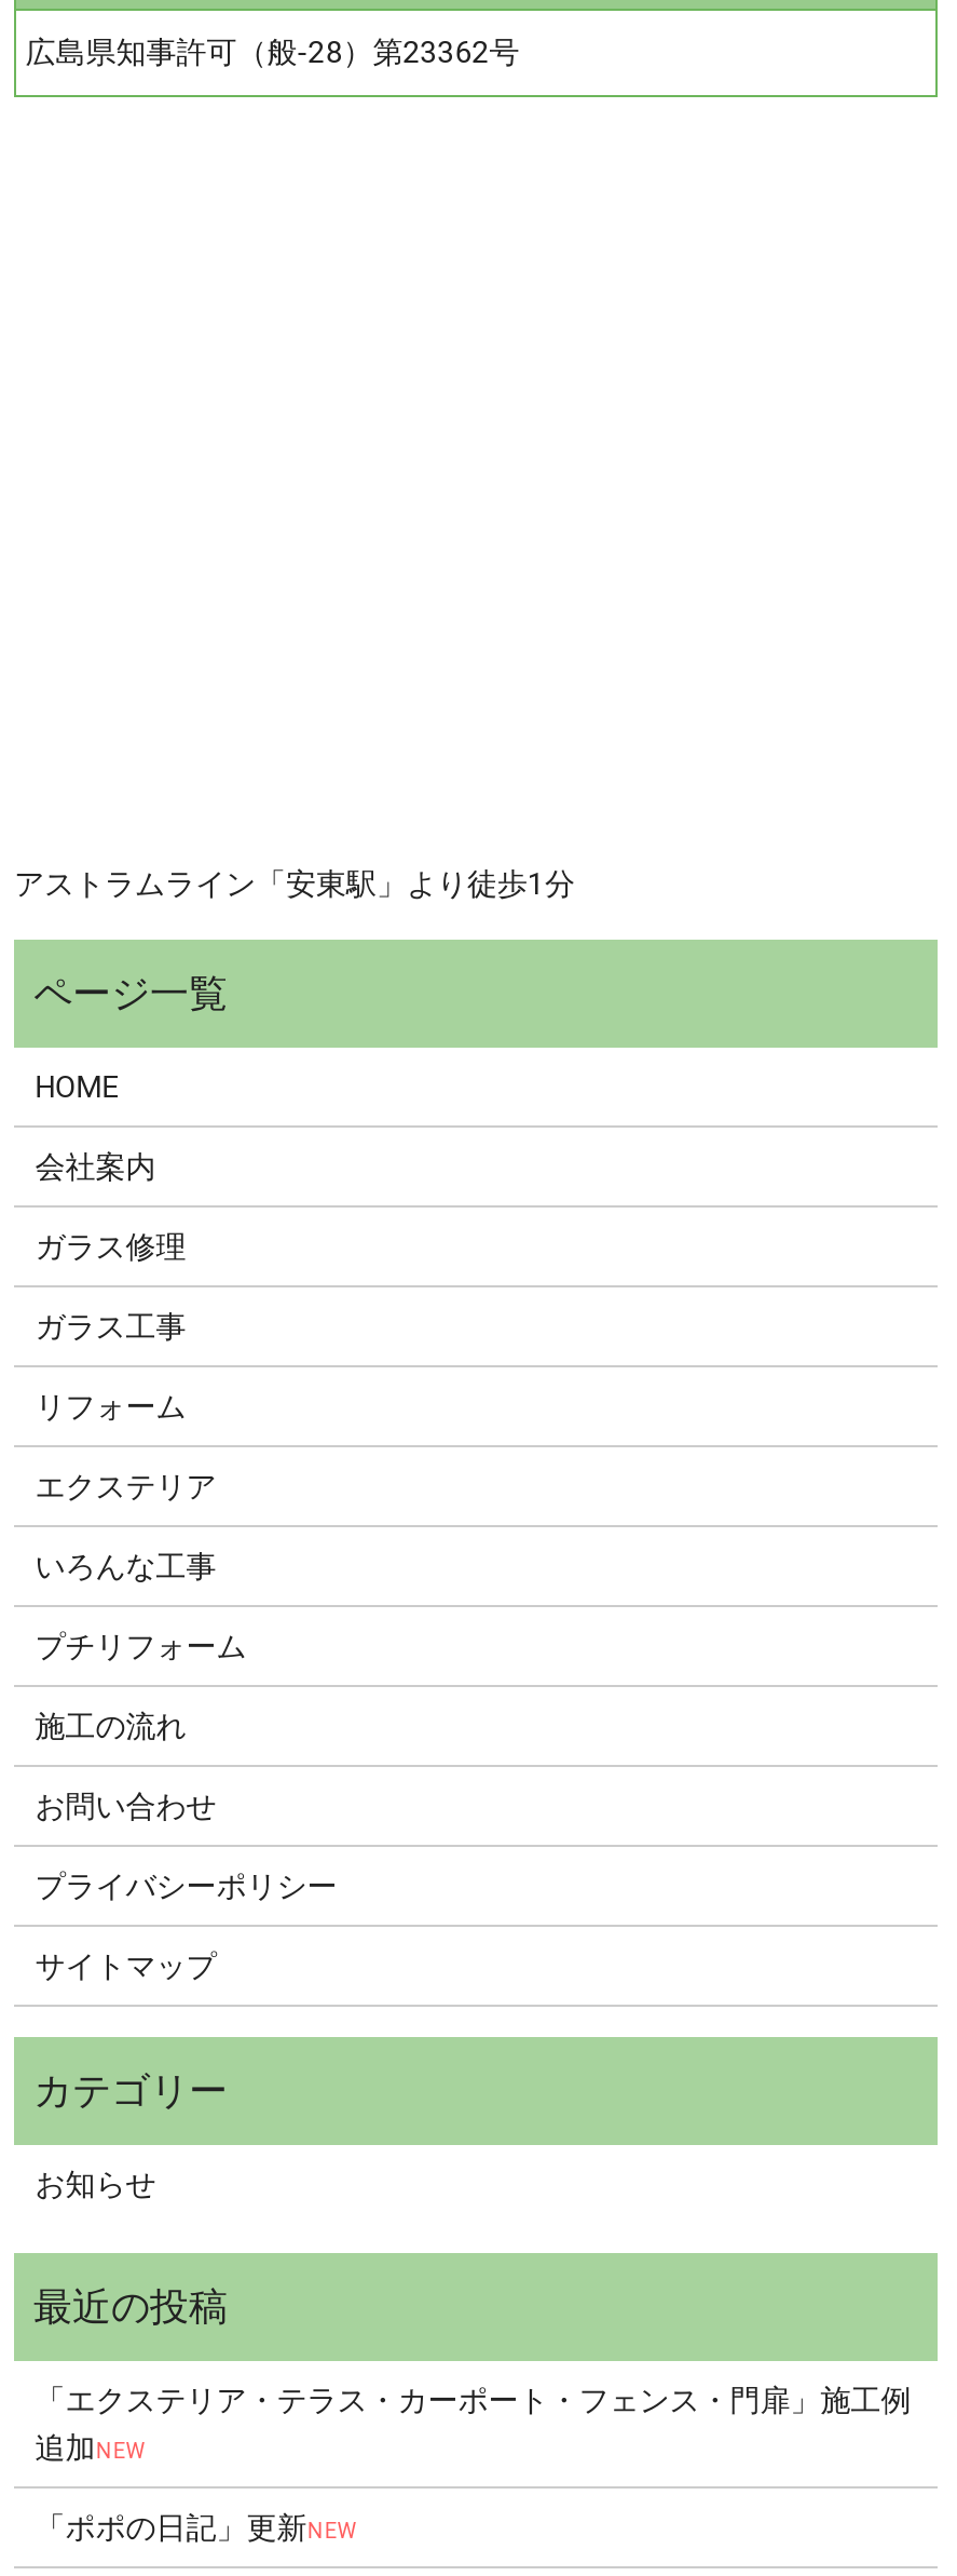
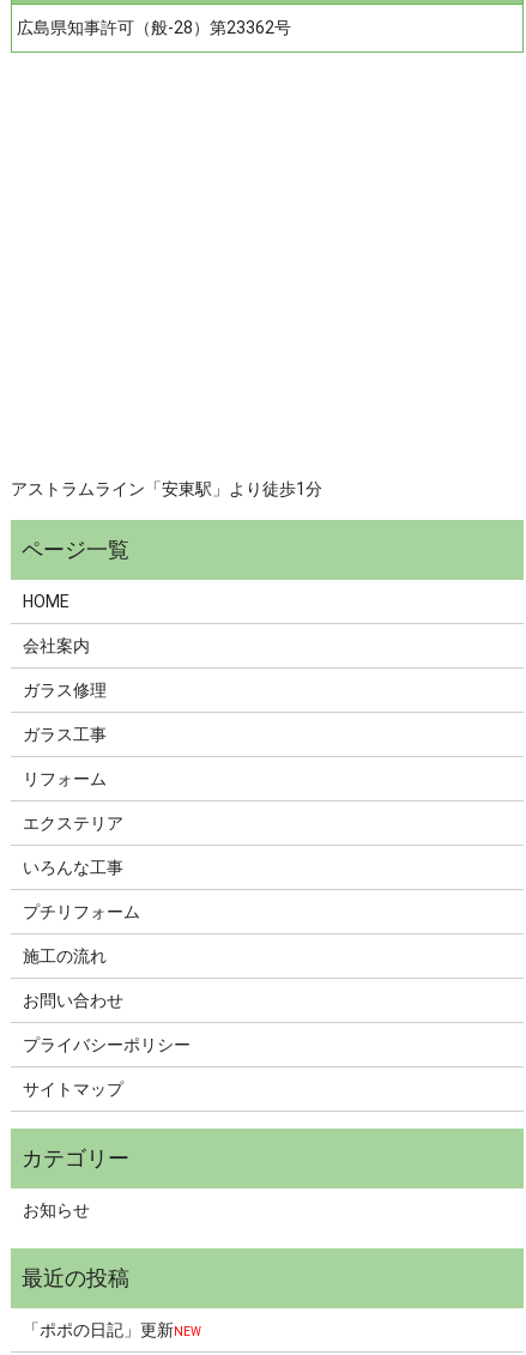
- 「エクステリア・テラス・カーポート・フェンス・門扉」施工例
- 追加NEW
